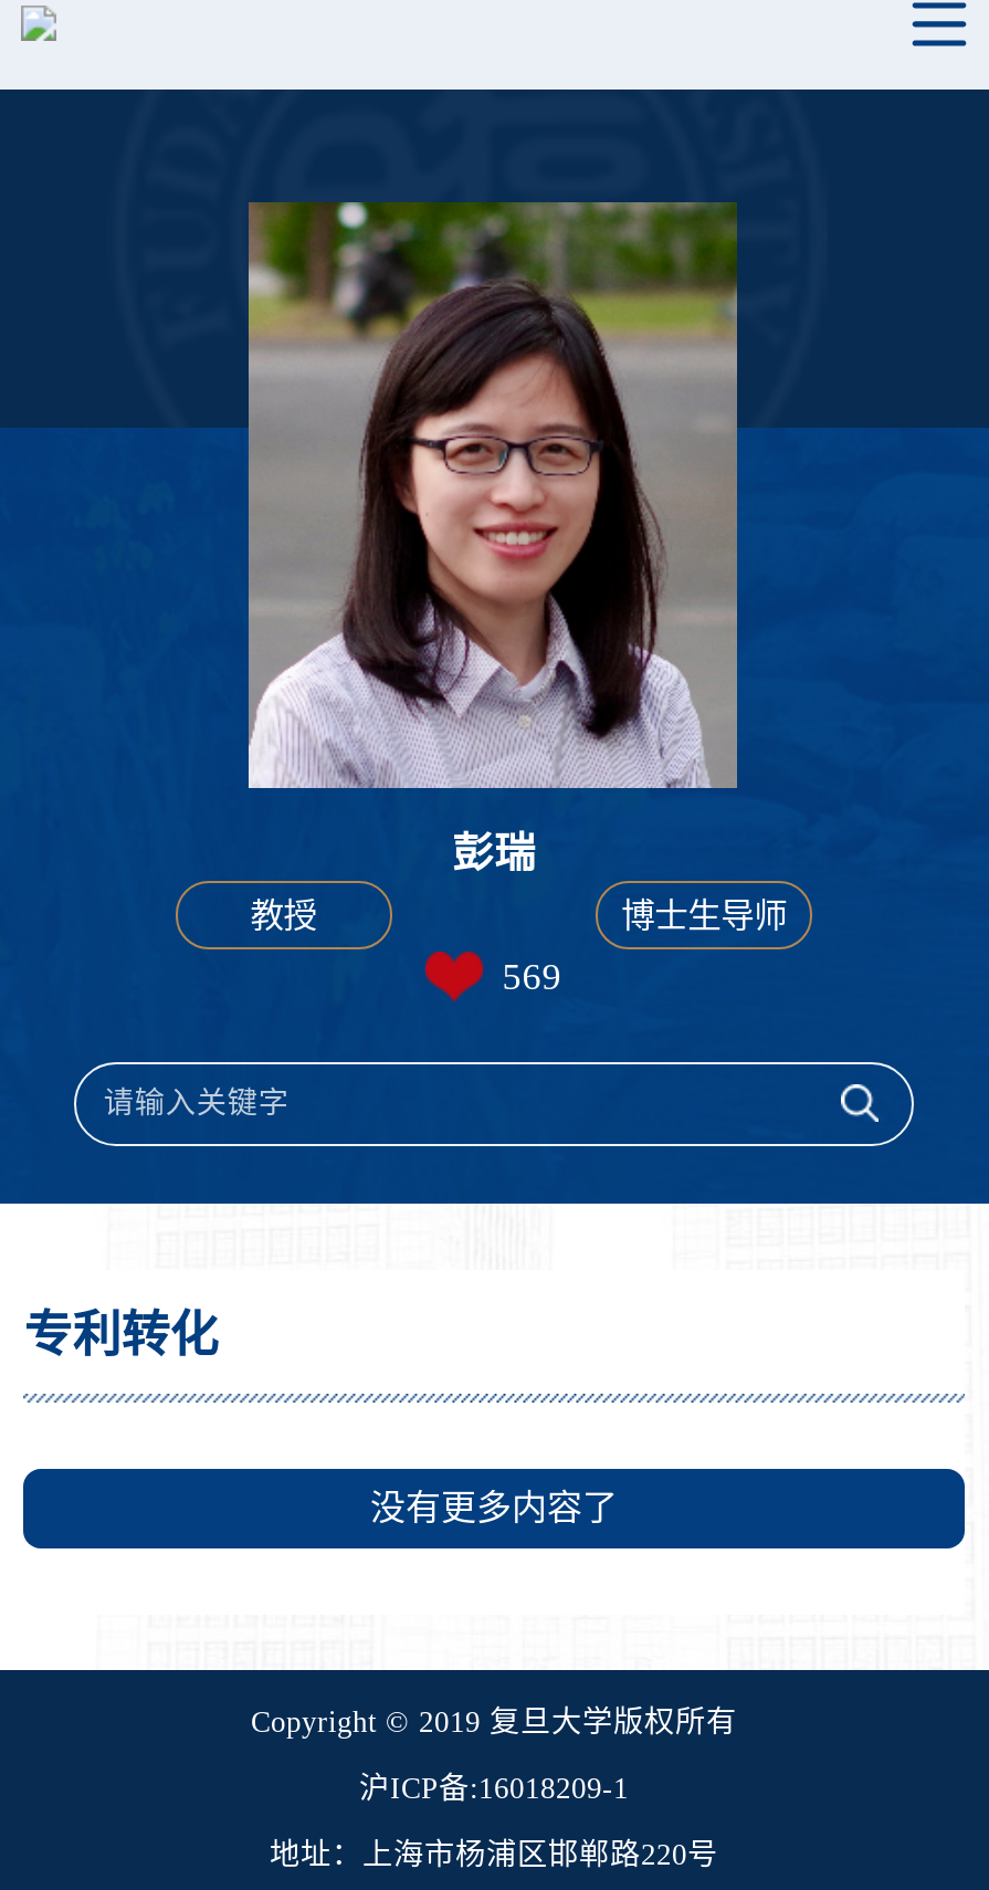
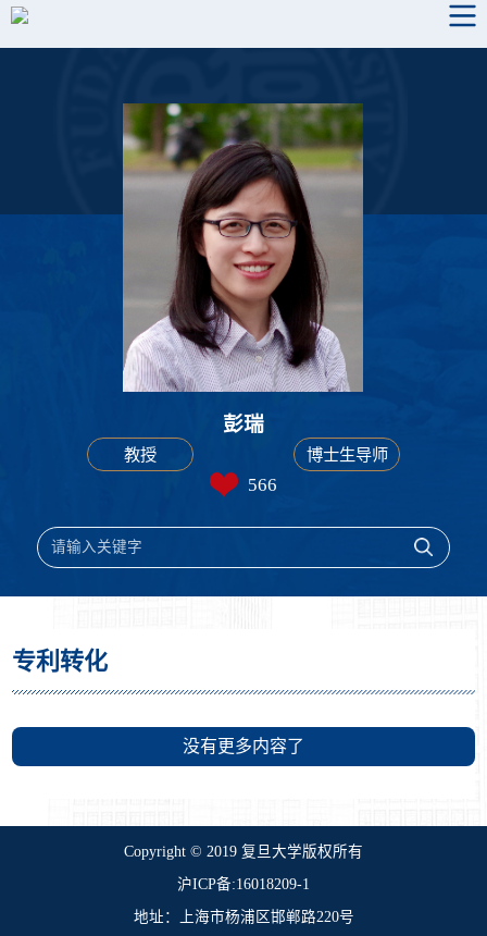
- 569
+ 566
